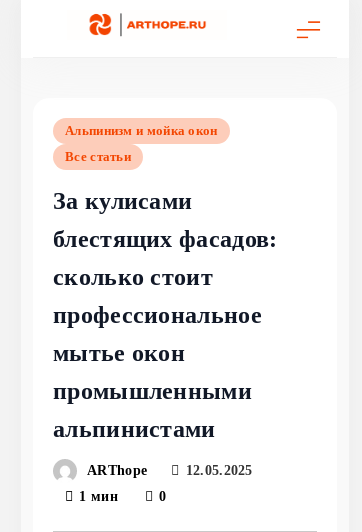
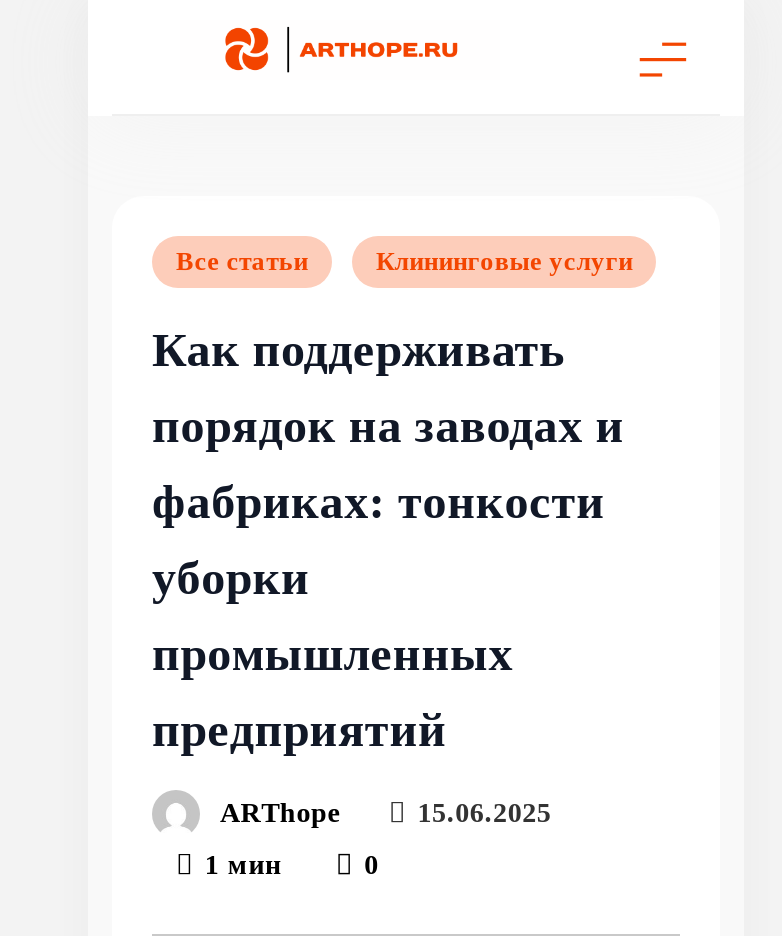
- Альпинизм и мойка окон

- За кулисами
+ Клининговые услуги

- блестящих фасадов:
+ Как поддерживать

- сколько стоит
+ порядок на заводах и

- профессиональное
+ фабриках: тонкости

- мытье окон
+ уборки

- промышленными
+ промышленных

- альпинистами
+ предприятий

- 12.05.2025
+ 15.06.2025
